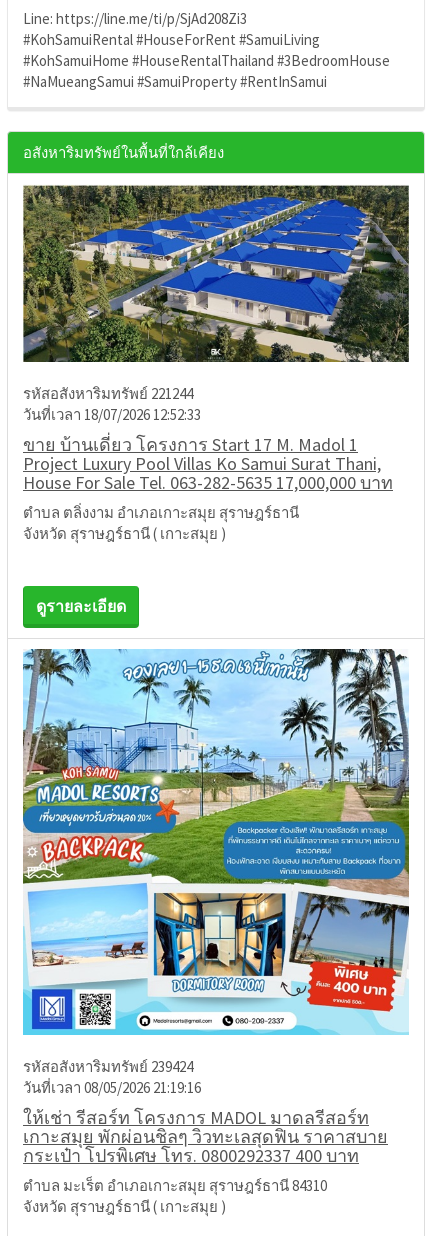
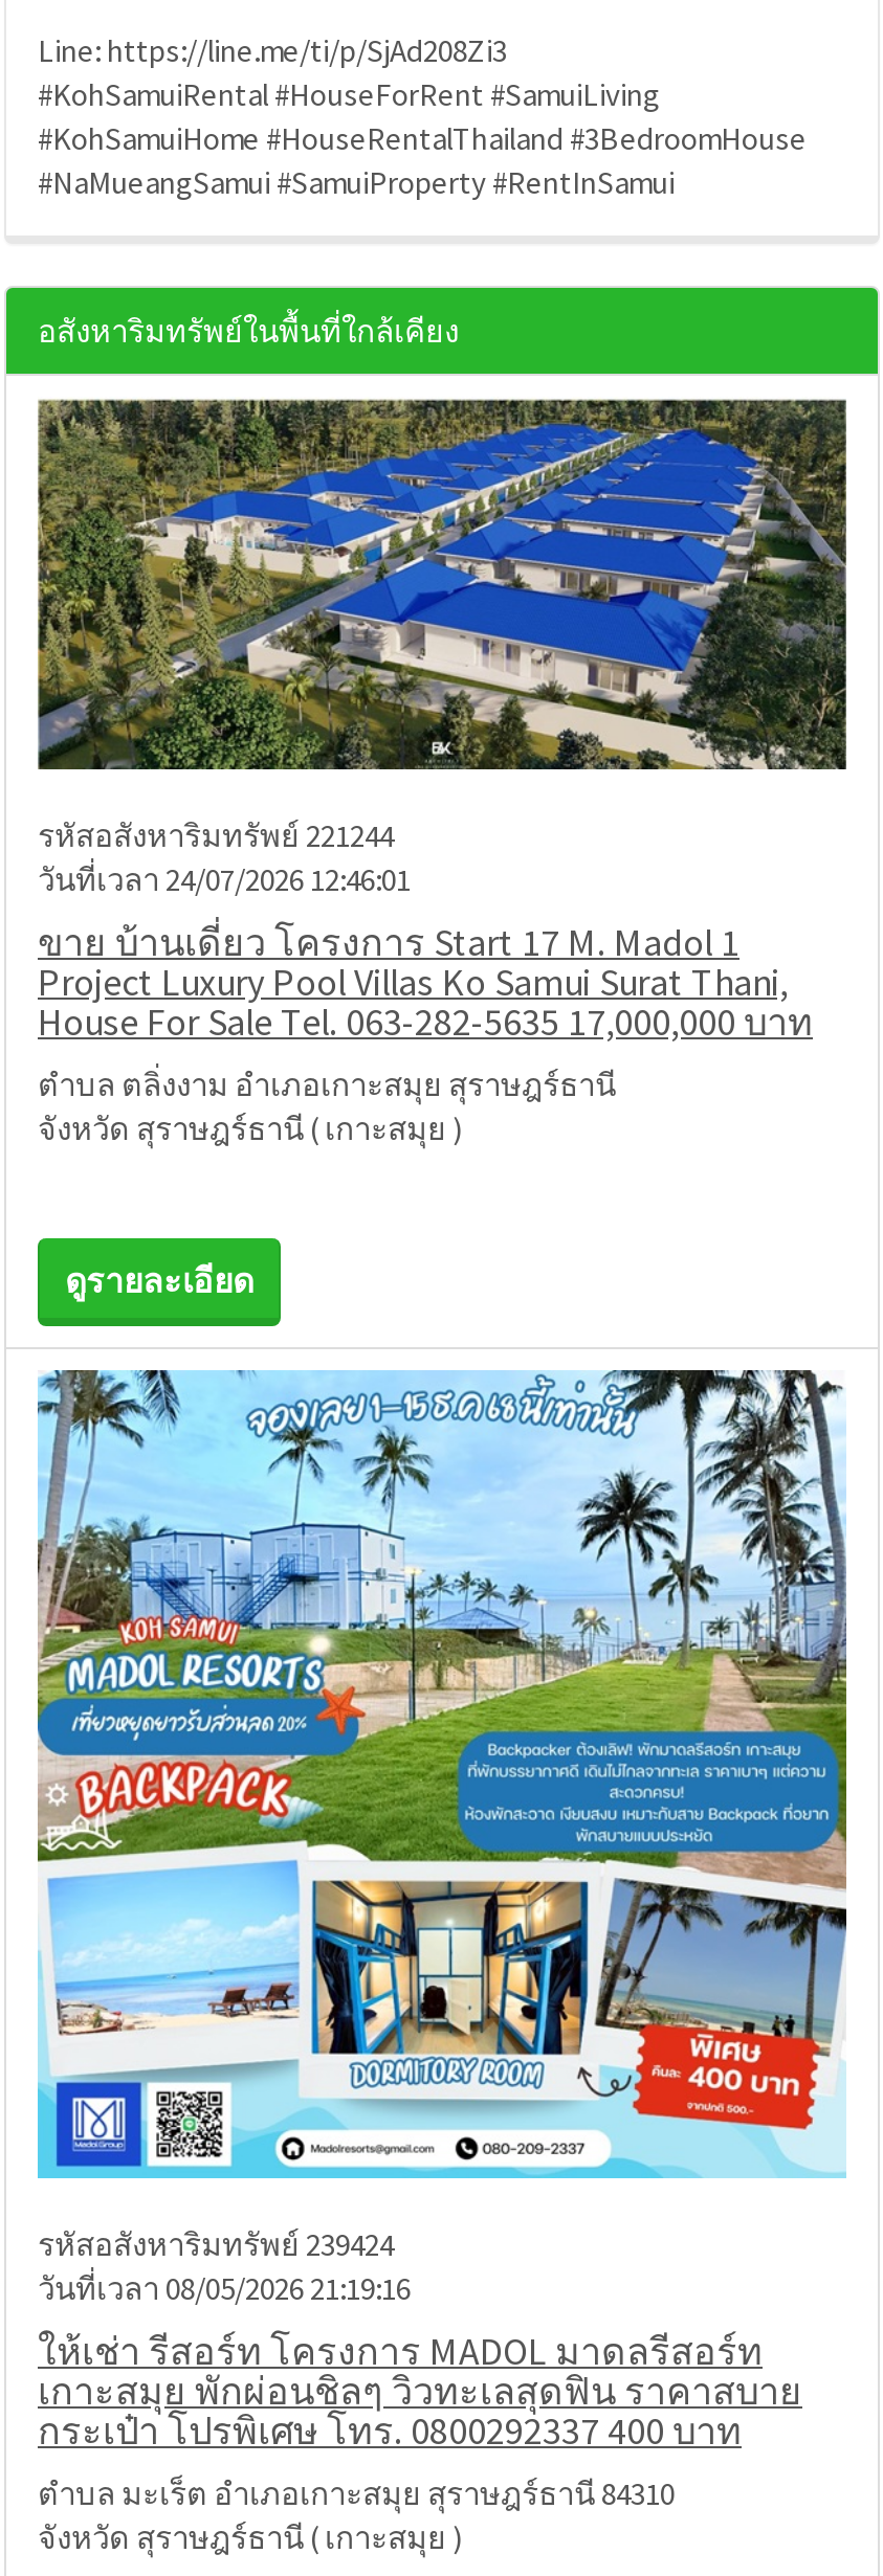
- วันที่เวลา 18/07/2026 12:52:33
+ วันที่เวลา 24/07/2026 12:46:01
